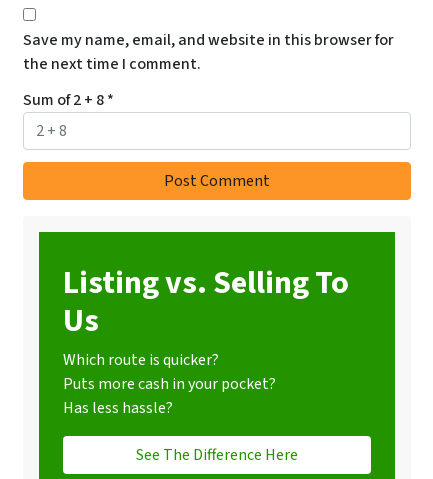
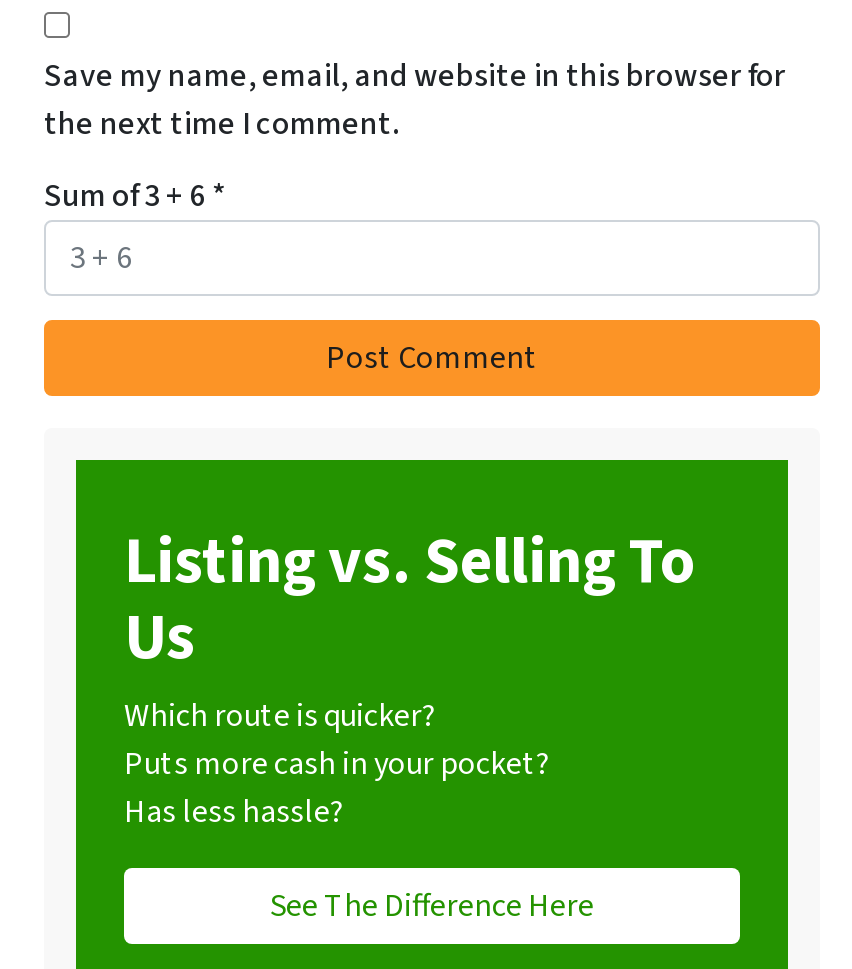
- Sum of 2 + 8 *
+ Sum of 3 + 6 *
